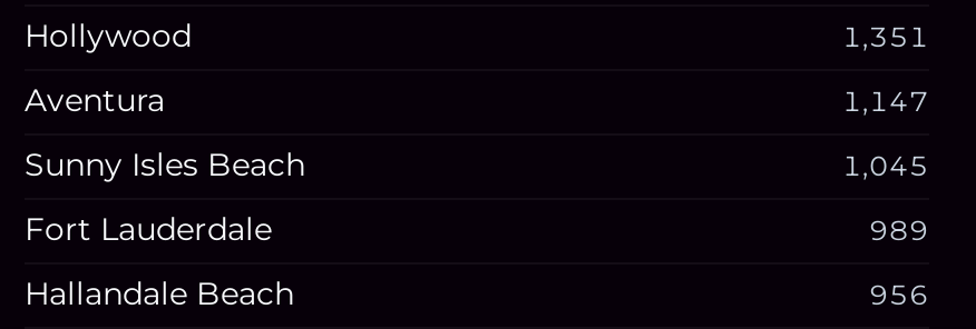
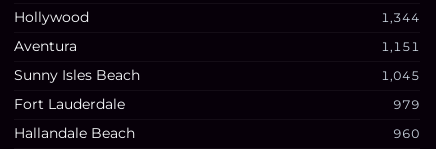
- 1,351
+ 1,344

- 1,147
+ 1,151

- 989
+ 979

- 956
+ 960
